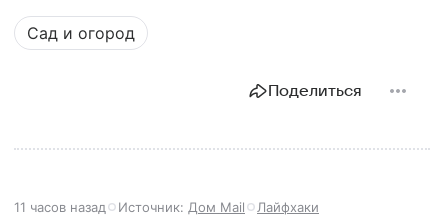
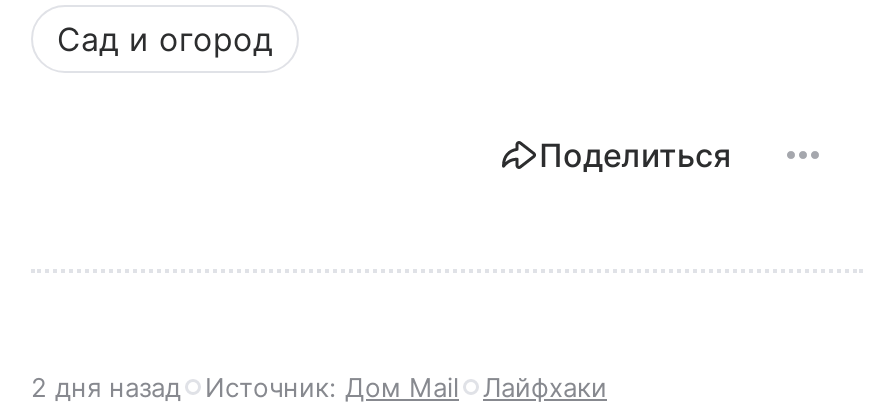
- 11 часов назад Источник: Дом Mail Лайфхаки
+ 2 дня назад Источник: Дом Mail Лайфхаки
